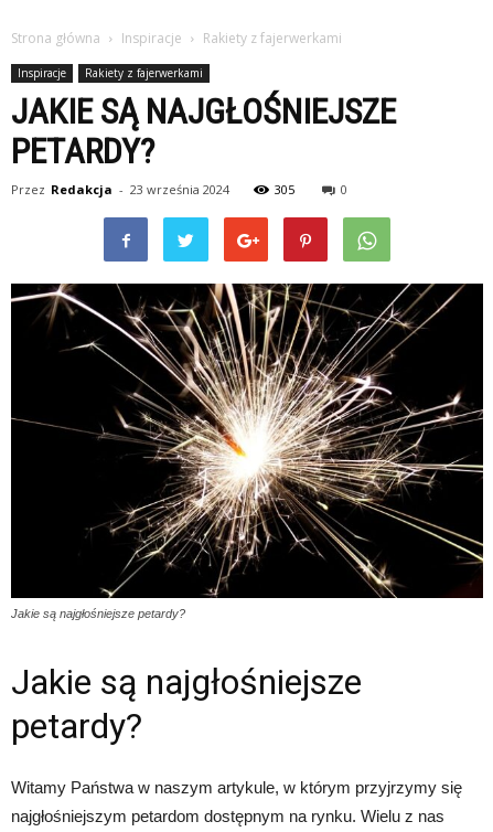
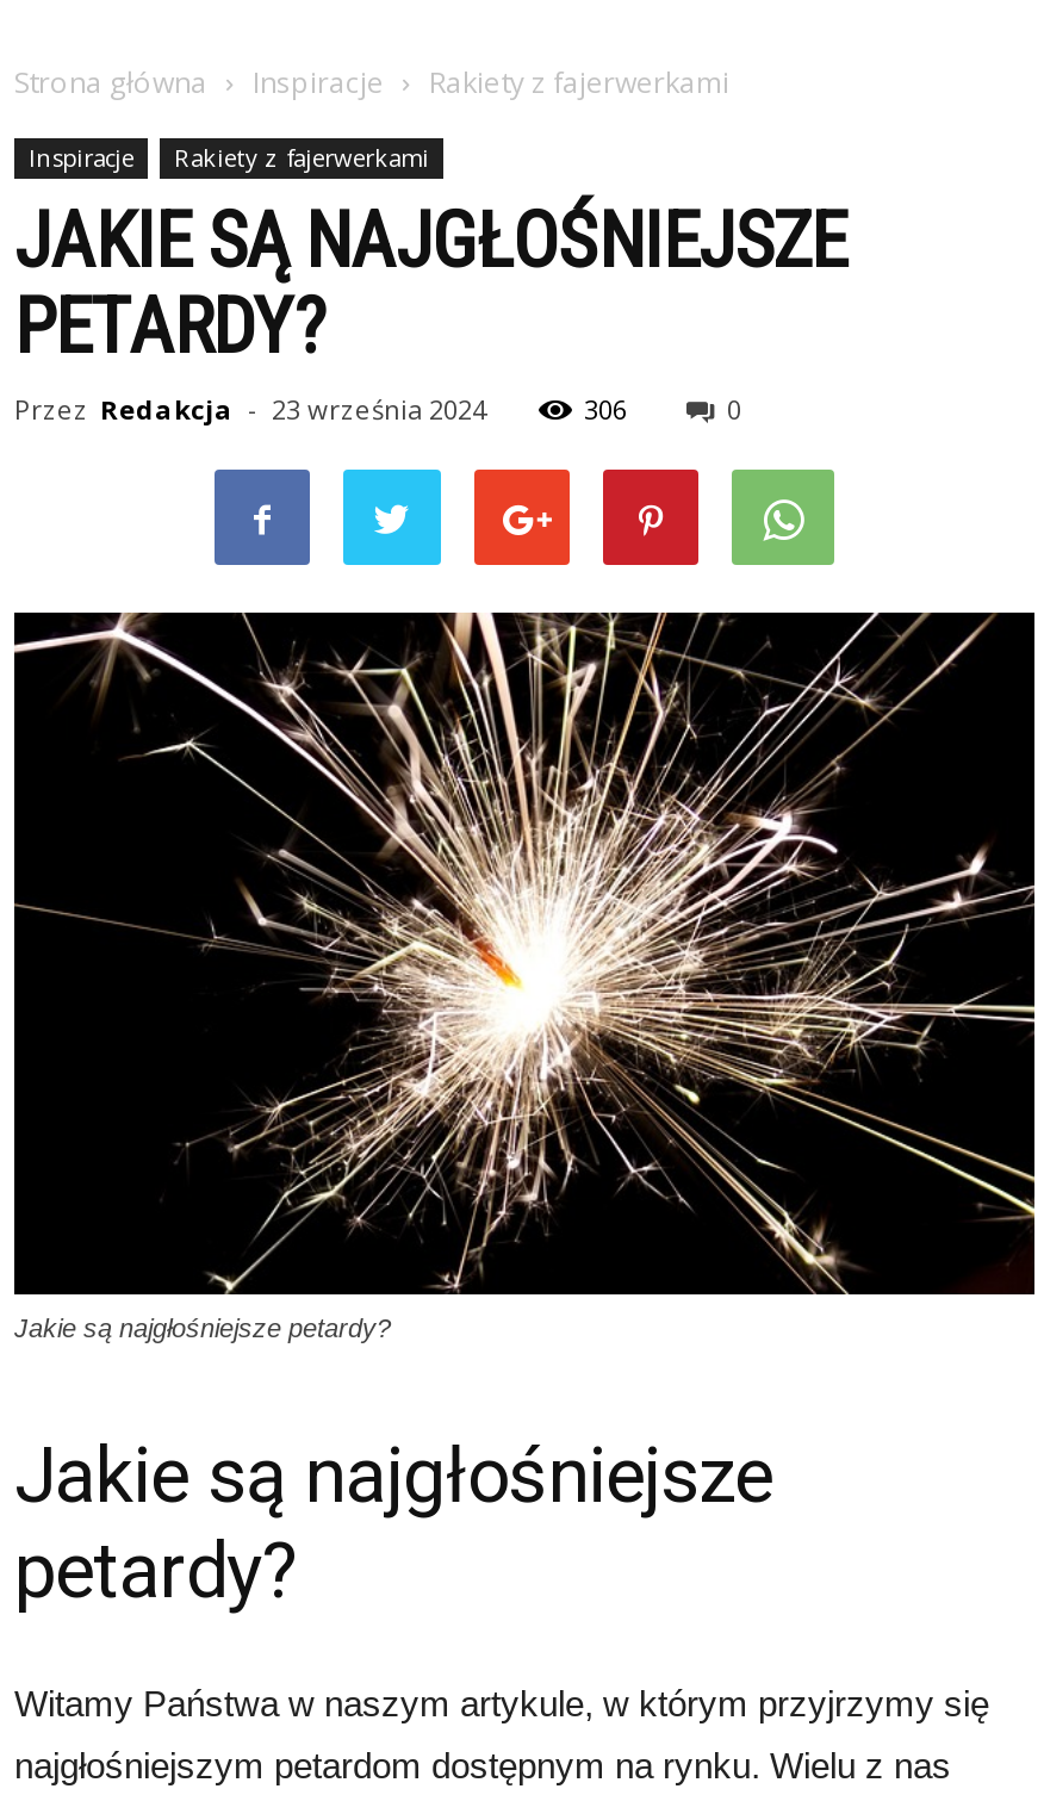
- 305
+ 306
